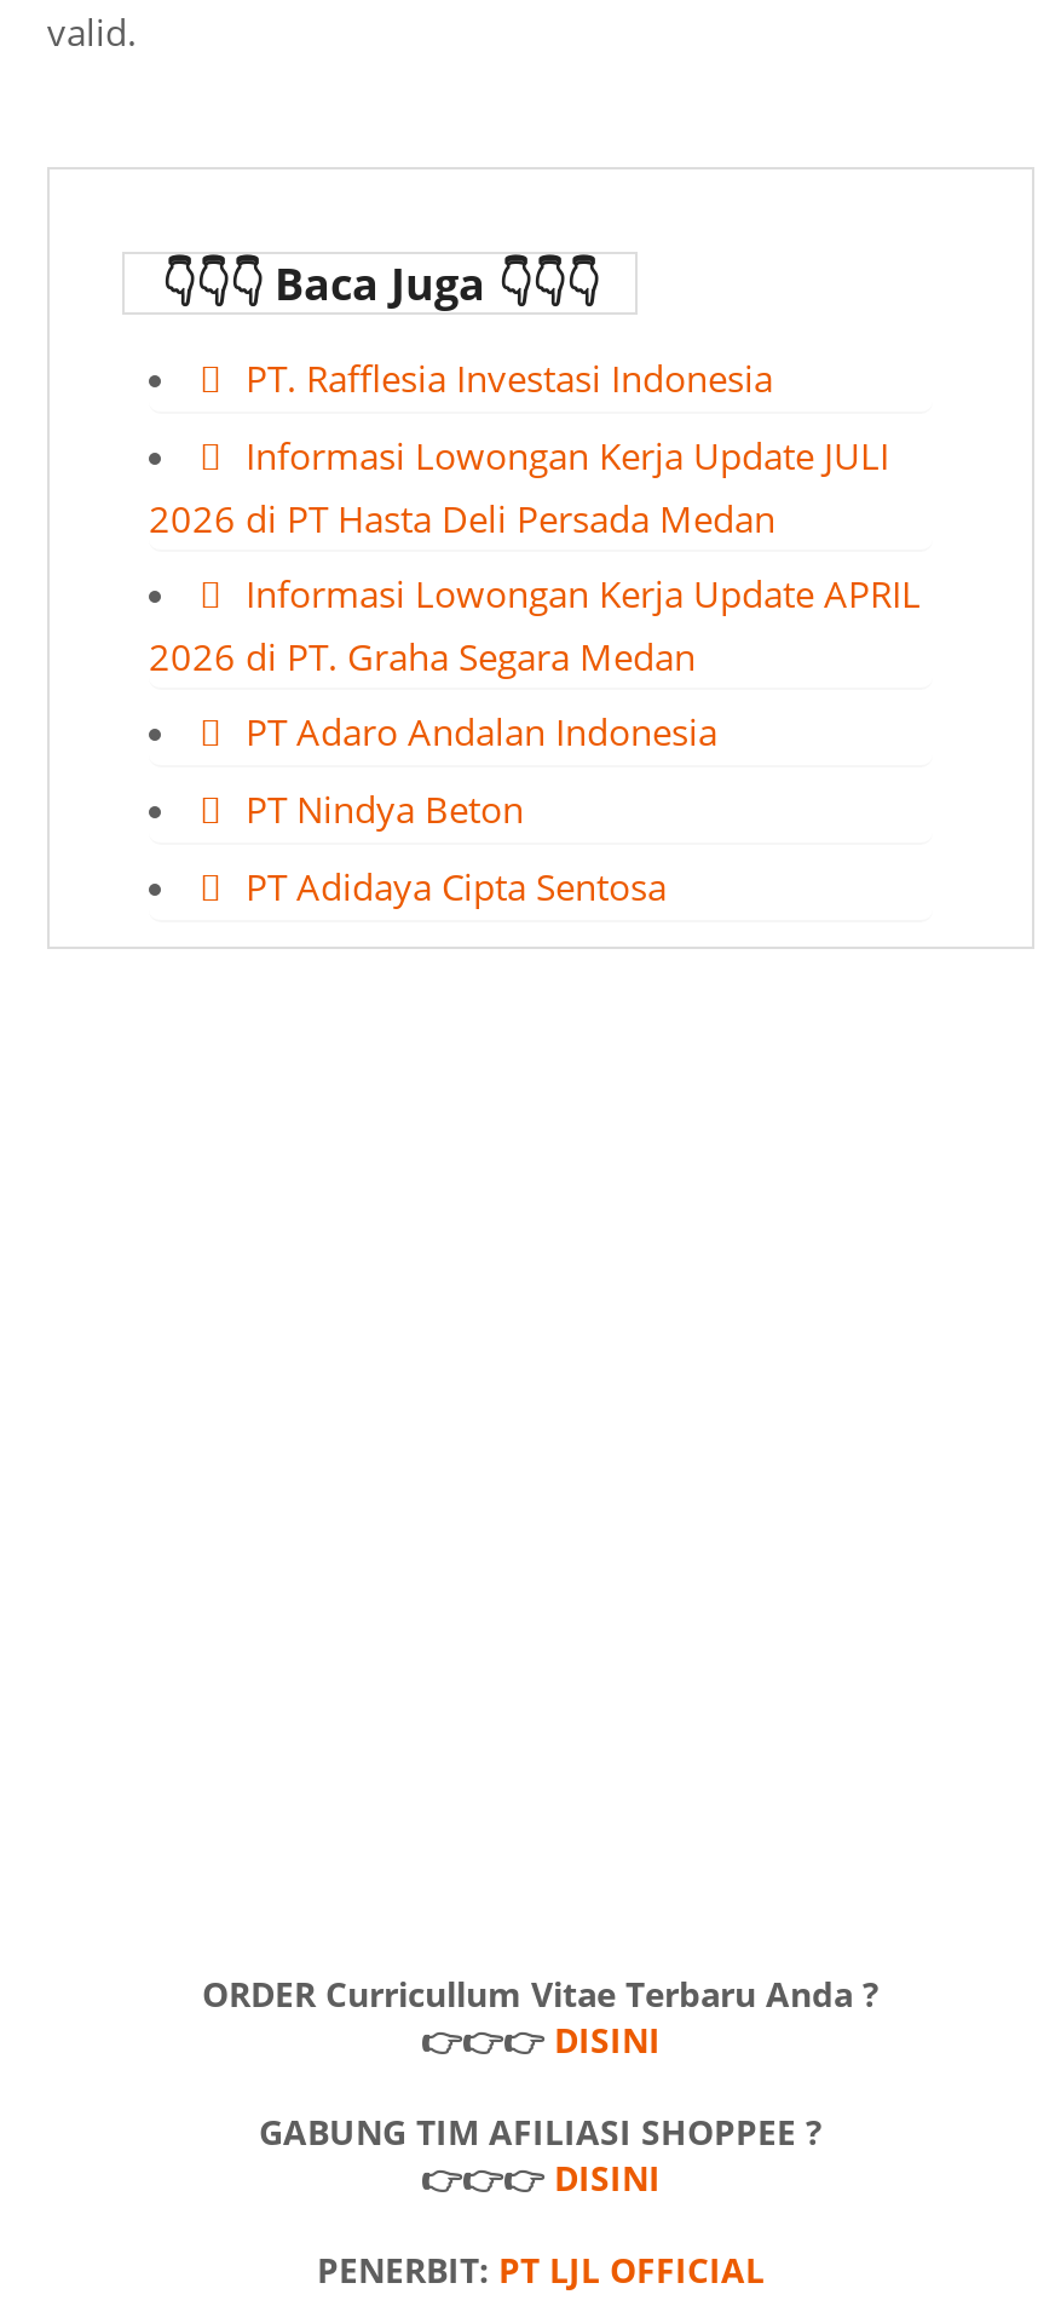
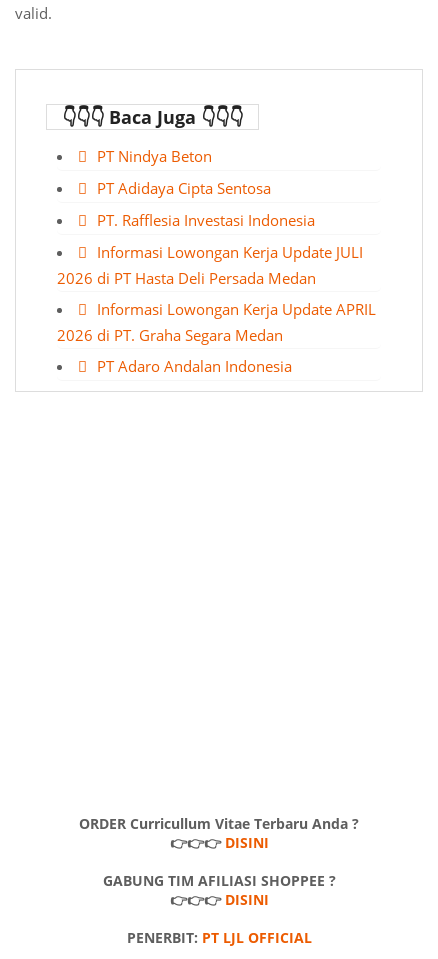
moved down: PT. Rafflesia Investasi Indonesia | Informasi Lowongan Kerja Update JULI | 2026 di PT Hasta Deli Persada Medan | Informasi Lowongan Kerja Update APRIL | 2026 di PT. Graha Segara Medan | PT Adaro Andalan Indonesia

moved up: PT Nindya Beton | PT Adidaya Cipta Sentosa
